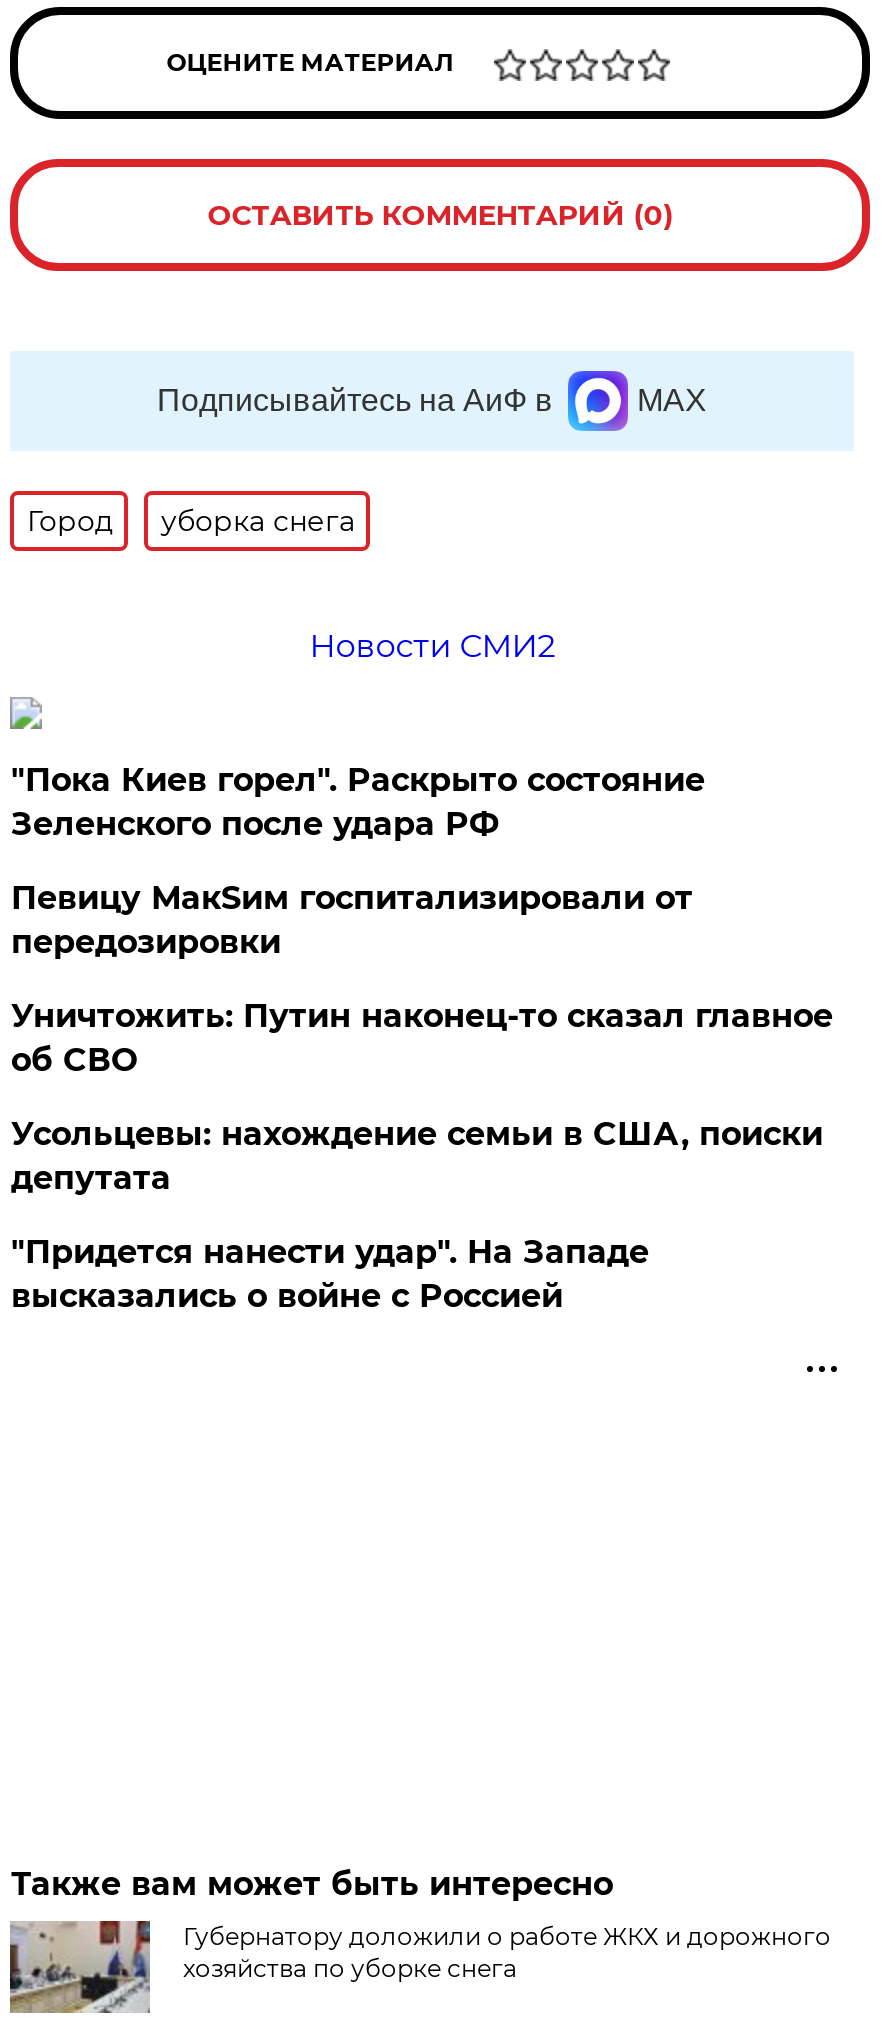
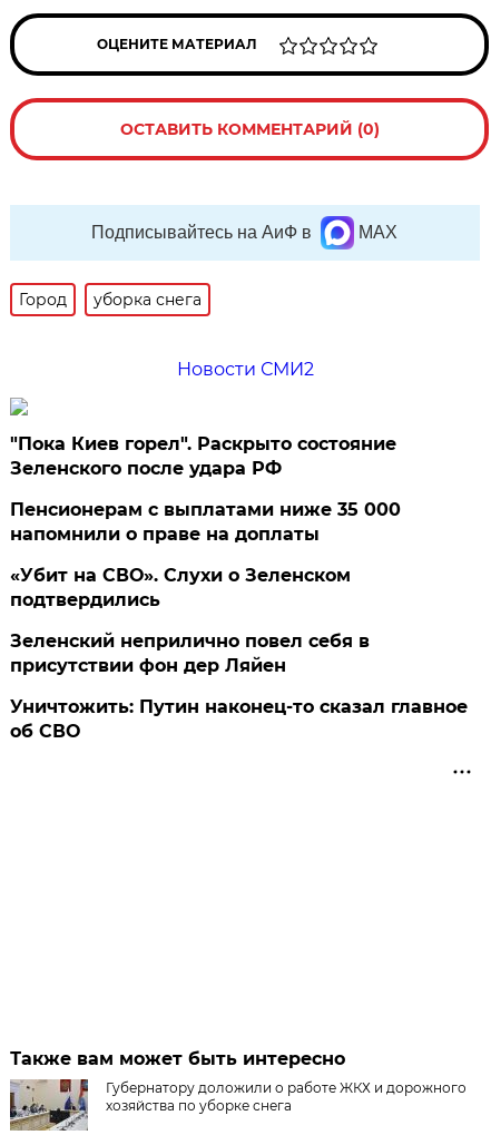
- Певицу МакSим госпитализировали от
- передозировки
+ Пенсионерам с выплатами ниже 35 000
+ напомнили о праве на доплаты
+ «Убит на СВО». Слухи о Зеленском
+ подтвердились
+ Зеленский неприлично повел cебя в
+ присутствии фон дер Ляйен

moved down: Уничтожить: Путин наконец-то сказал главное | об СВО

- Усольцевы: нахождение семьи в США, поиски
- депутата
- "Придется нанести удар". На Западе
- высказались о войне с Россией
